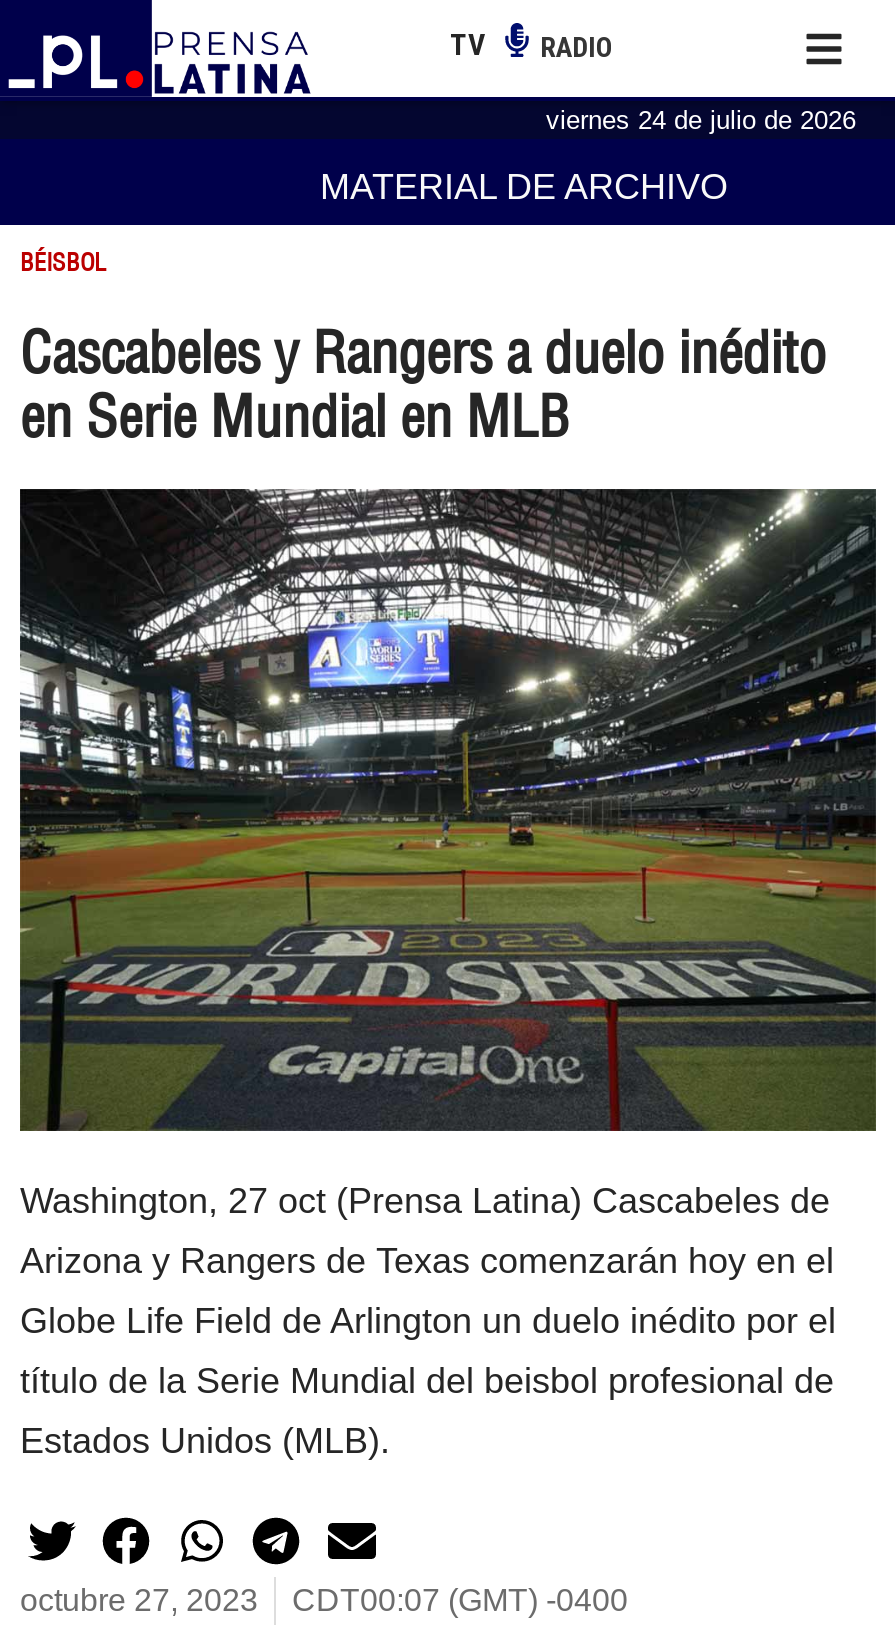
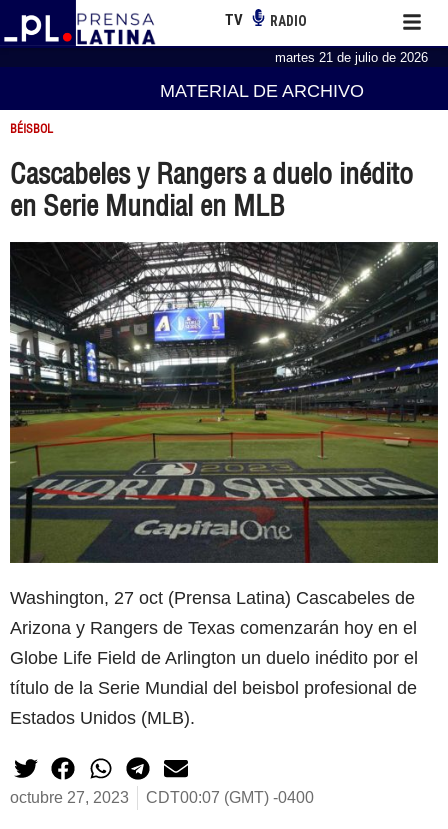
- viernes 24 de julio de 2026
+ martes 21 de julio de 2026
